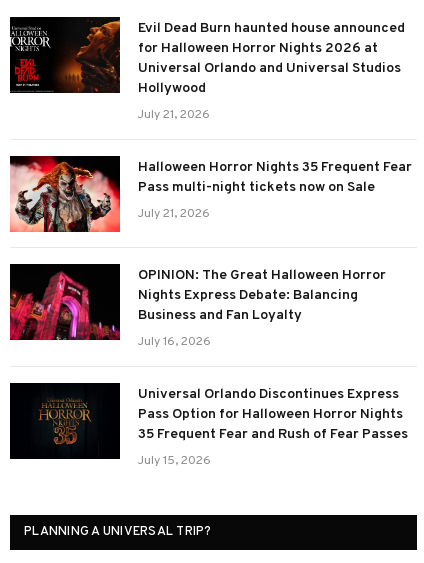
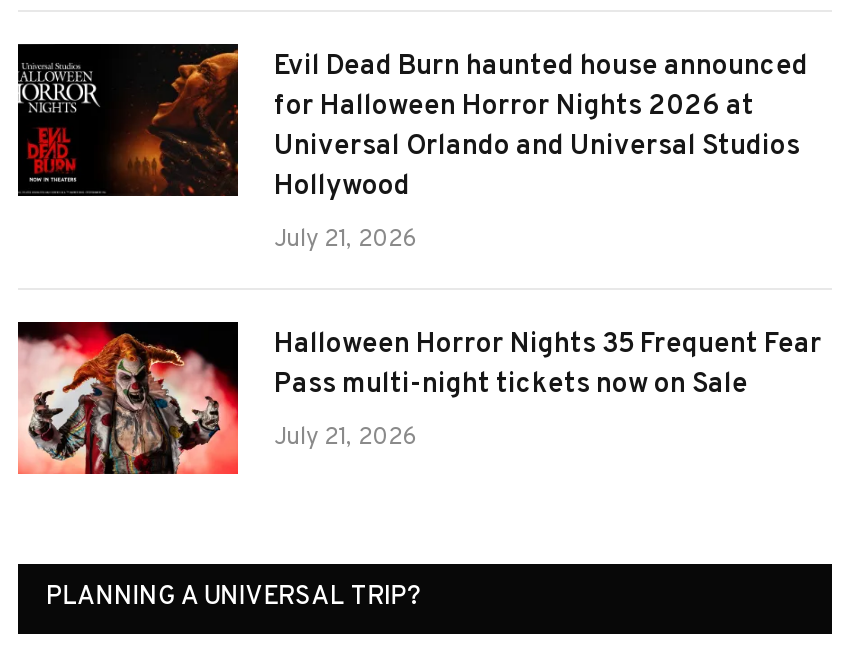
- [image]
- OPINION: The Great Halloween Horror
- Nights Express Debate: Balancing
- Business and Fan Loyalty
- July 16, 2026
- Universal Orlando Discontinues Express
- Pass Option for Halloween Horror Nights
- 35 Frequent Fear and Rush of Fear Passes
- July 15, 2026

- [image]
